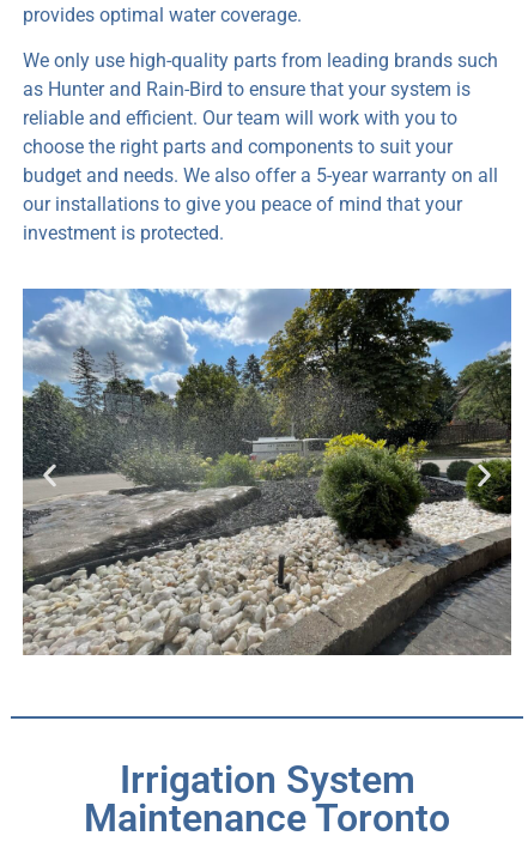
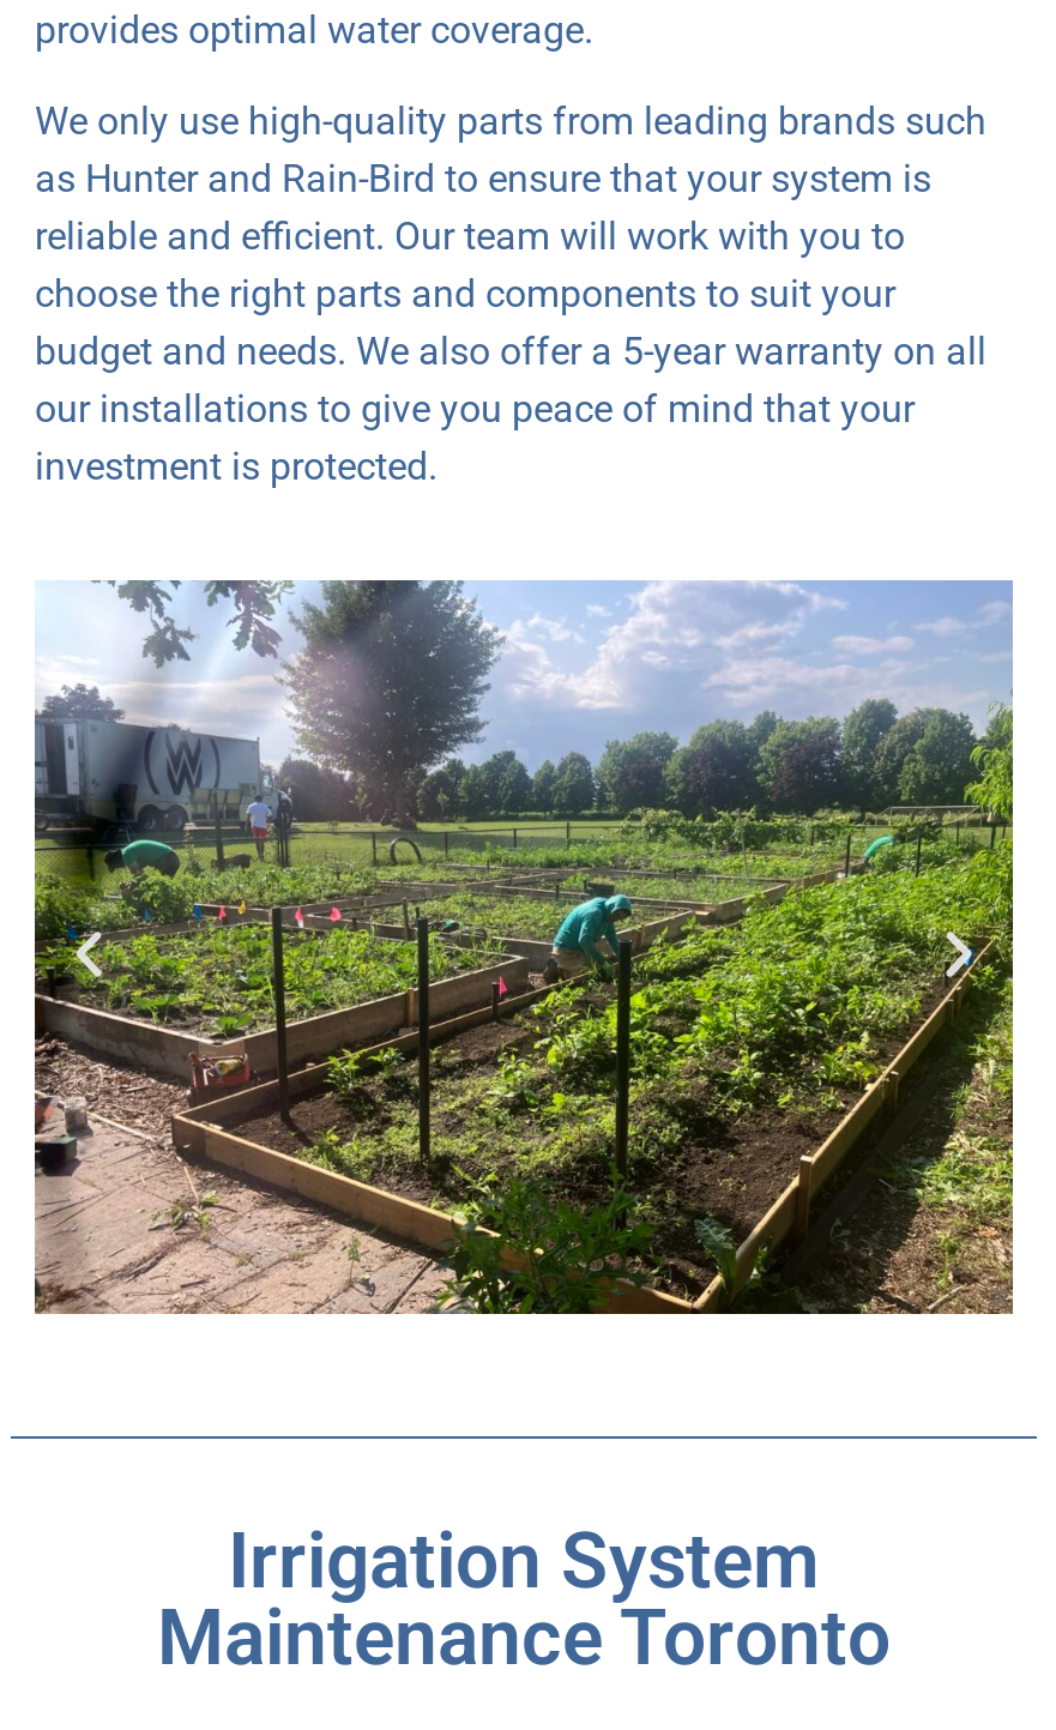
- [image]
+ [image]
